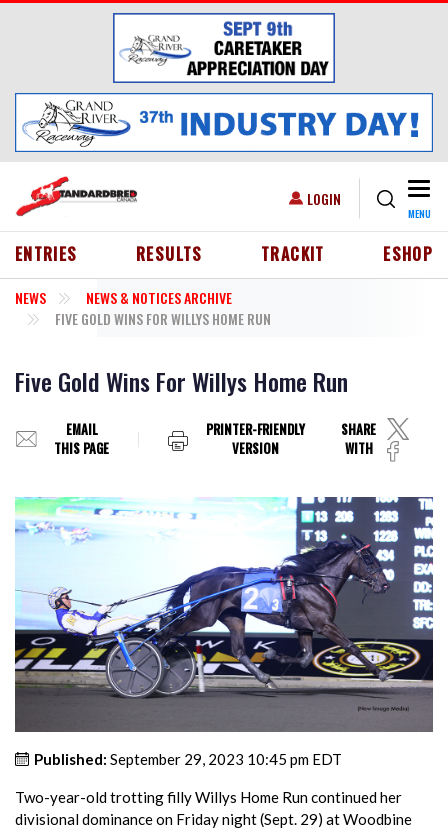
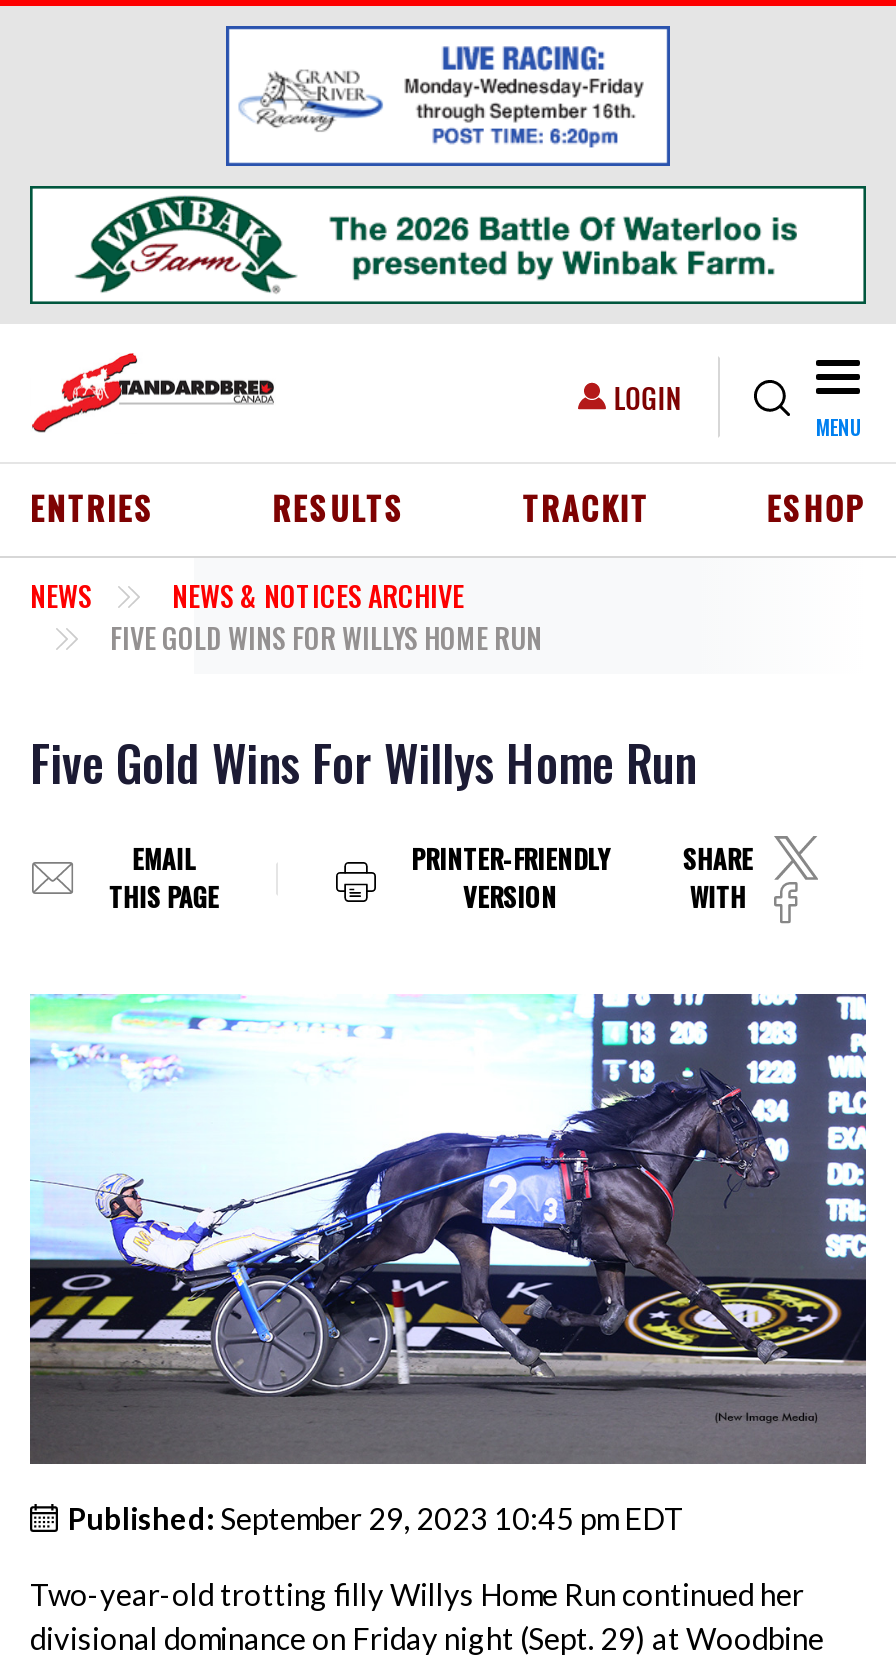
- [image]
+ [image]

- [image]
+ [image]
